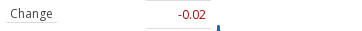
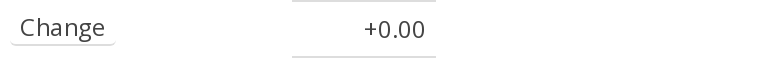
- -0.02
+ +0.00
